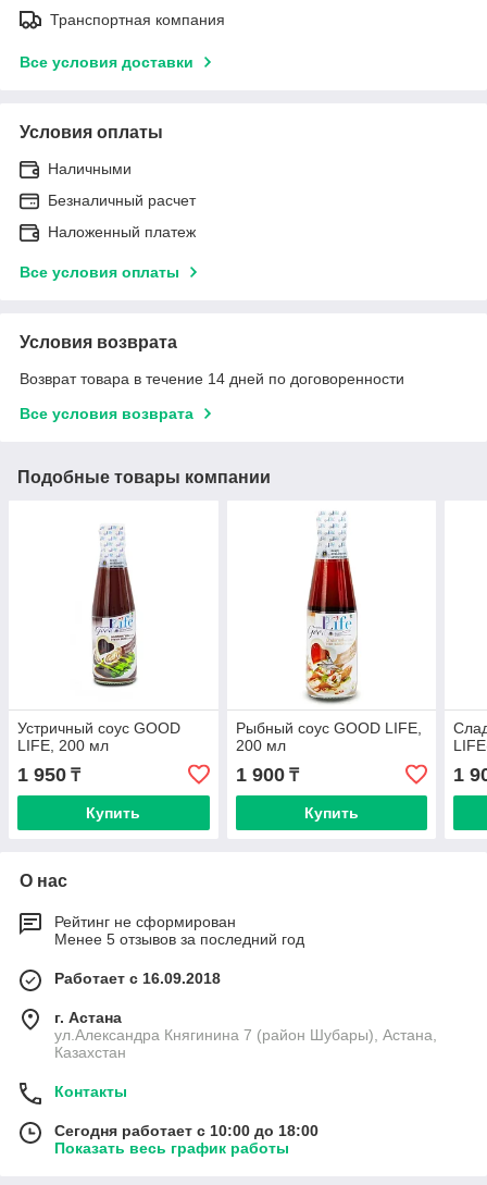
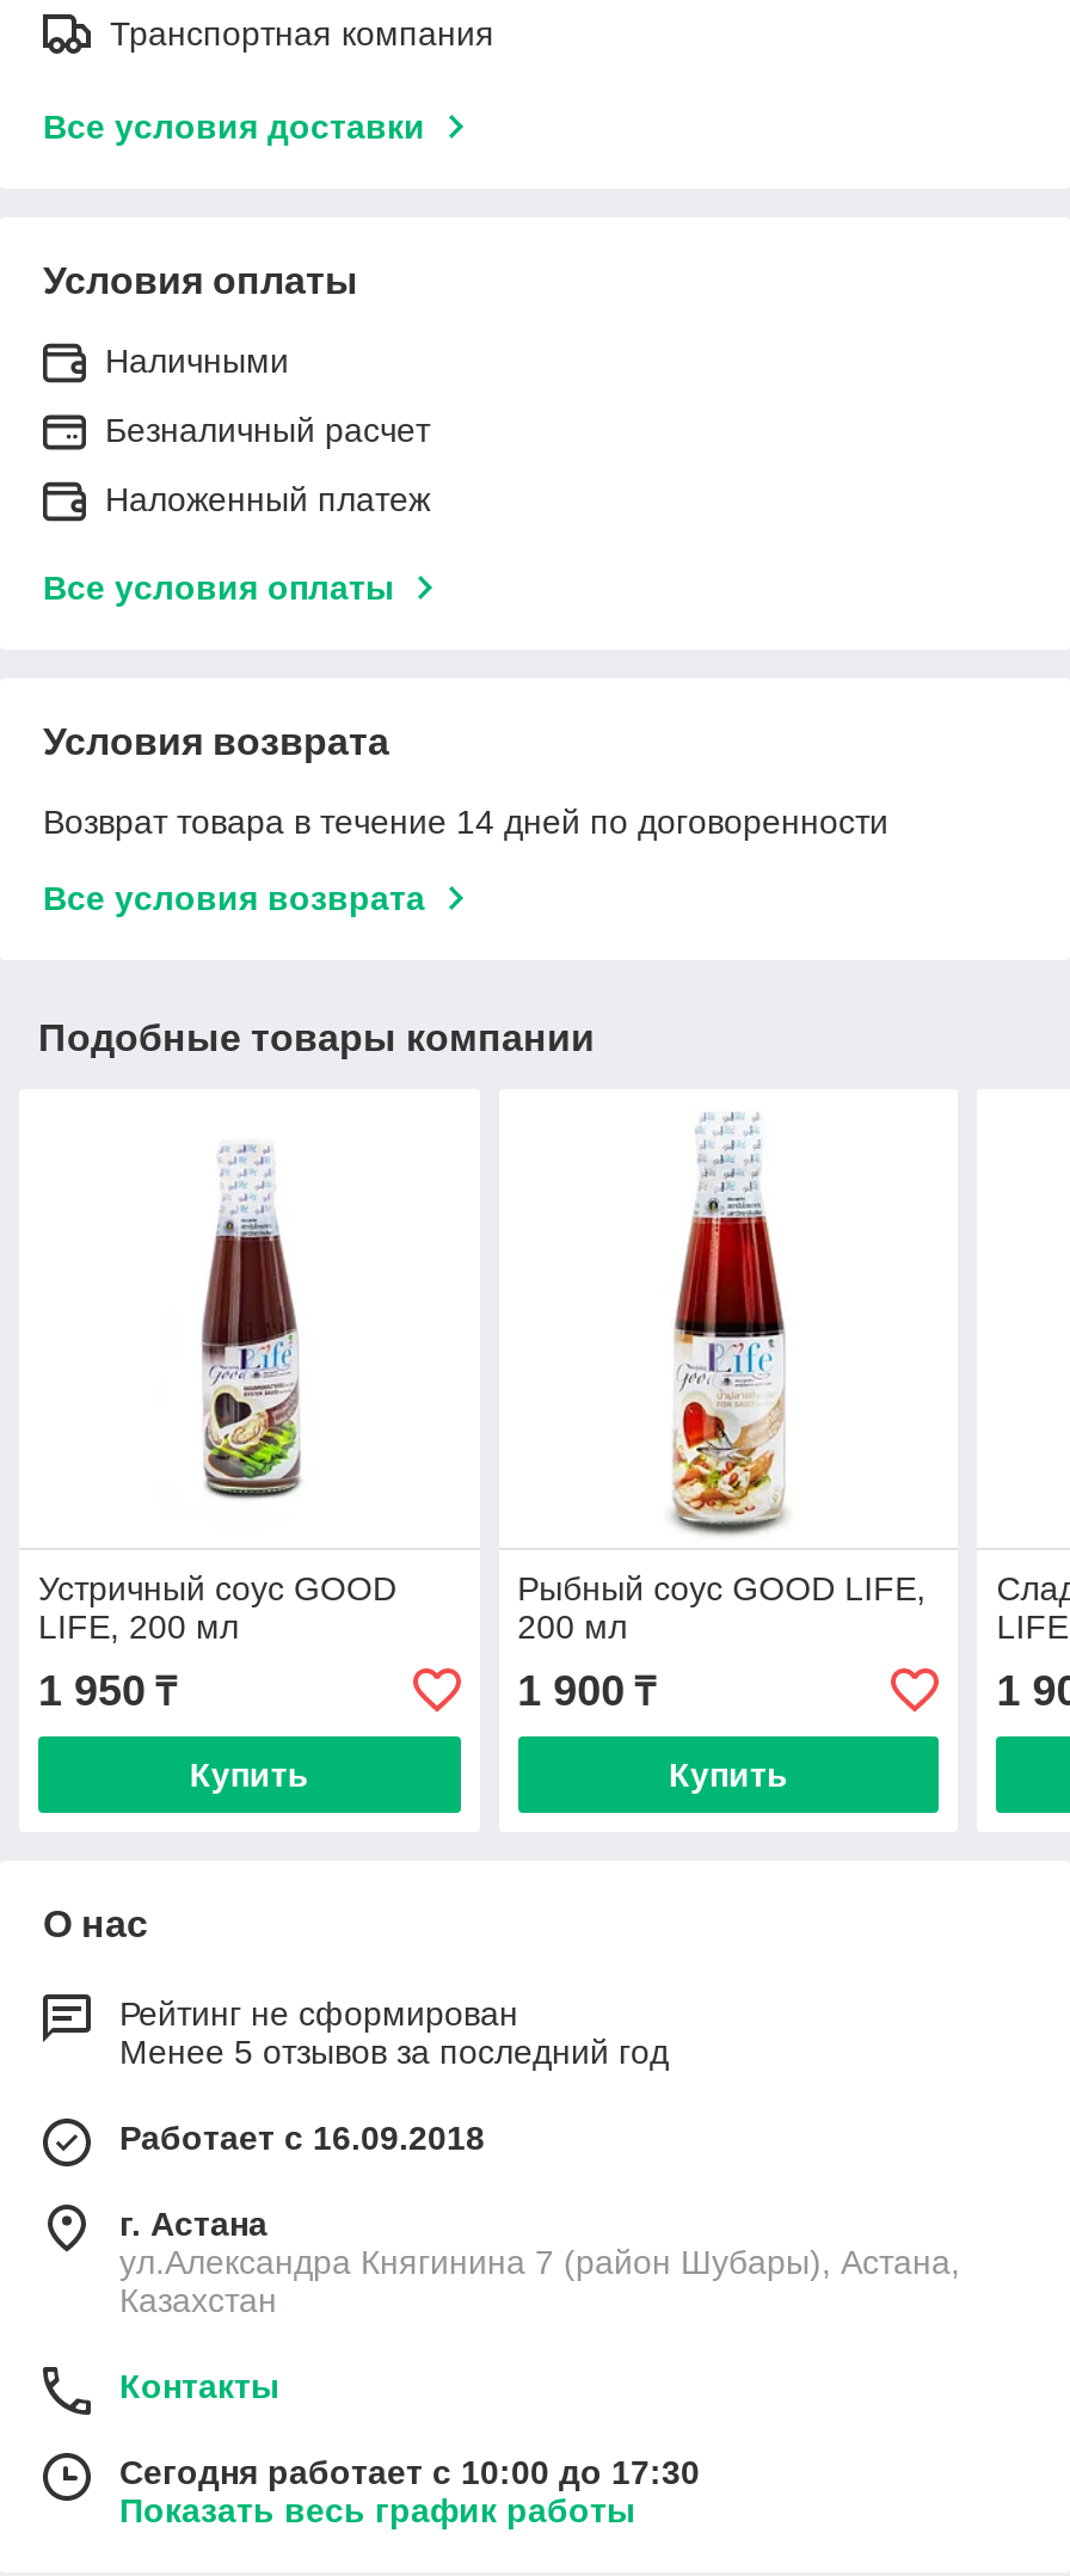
- Сегодня работает с 10:00 до 18:00
+ Сегодня работает с 10:00 до 17:30
